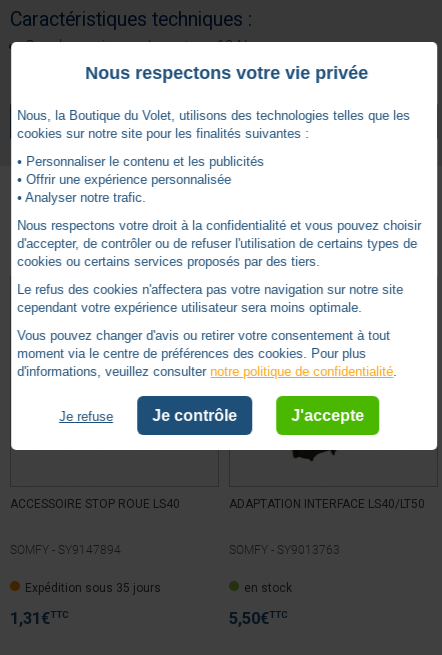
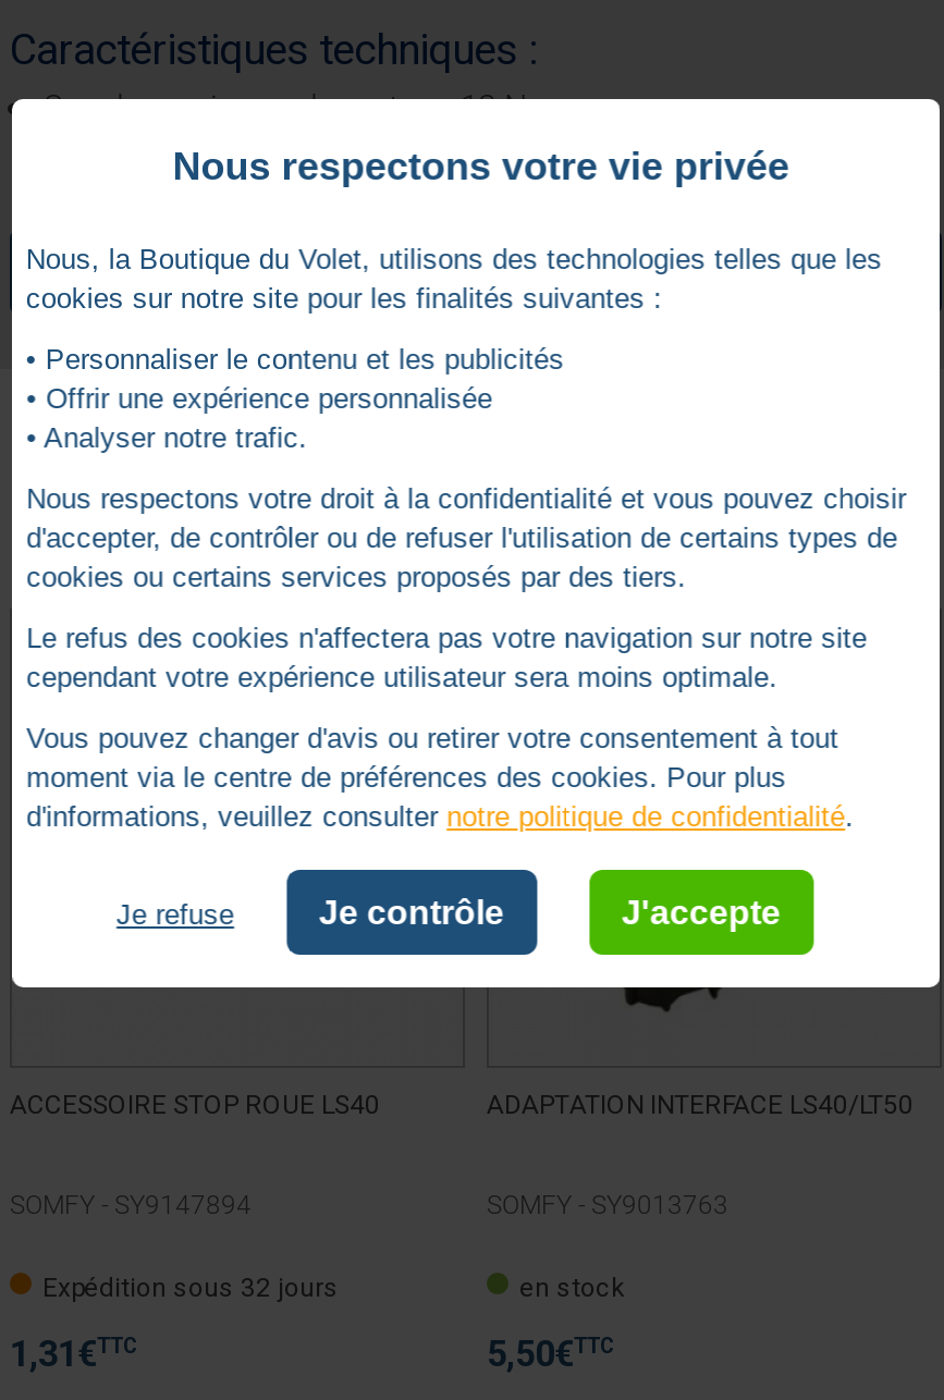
- Expédition sous 35 jours
+ Expédition sous 32 jours
